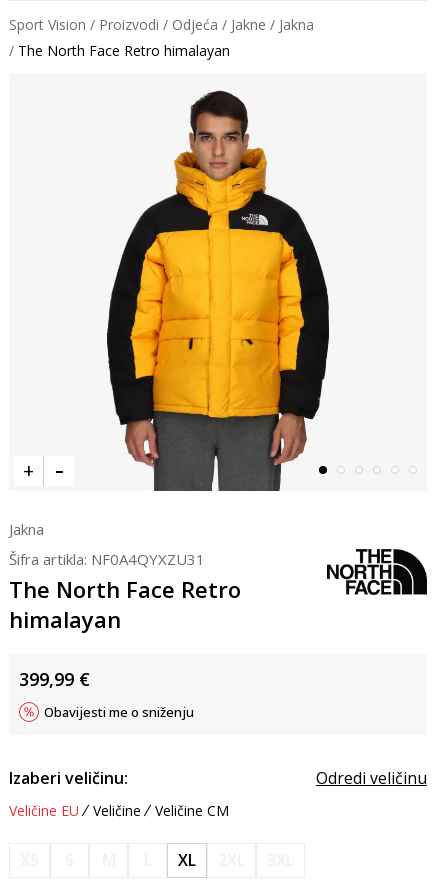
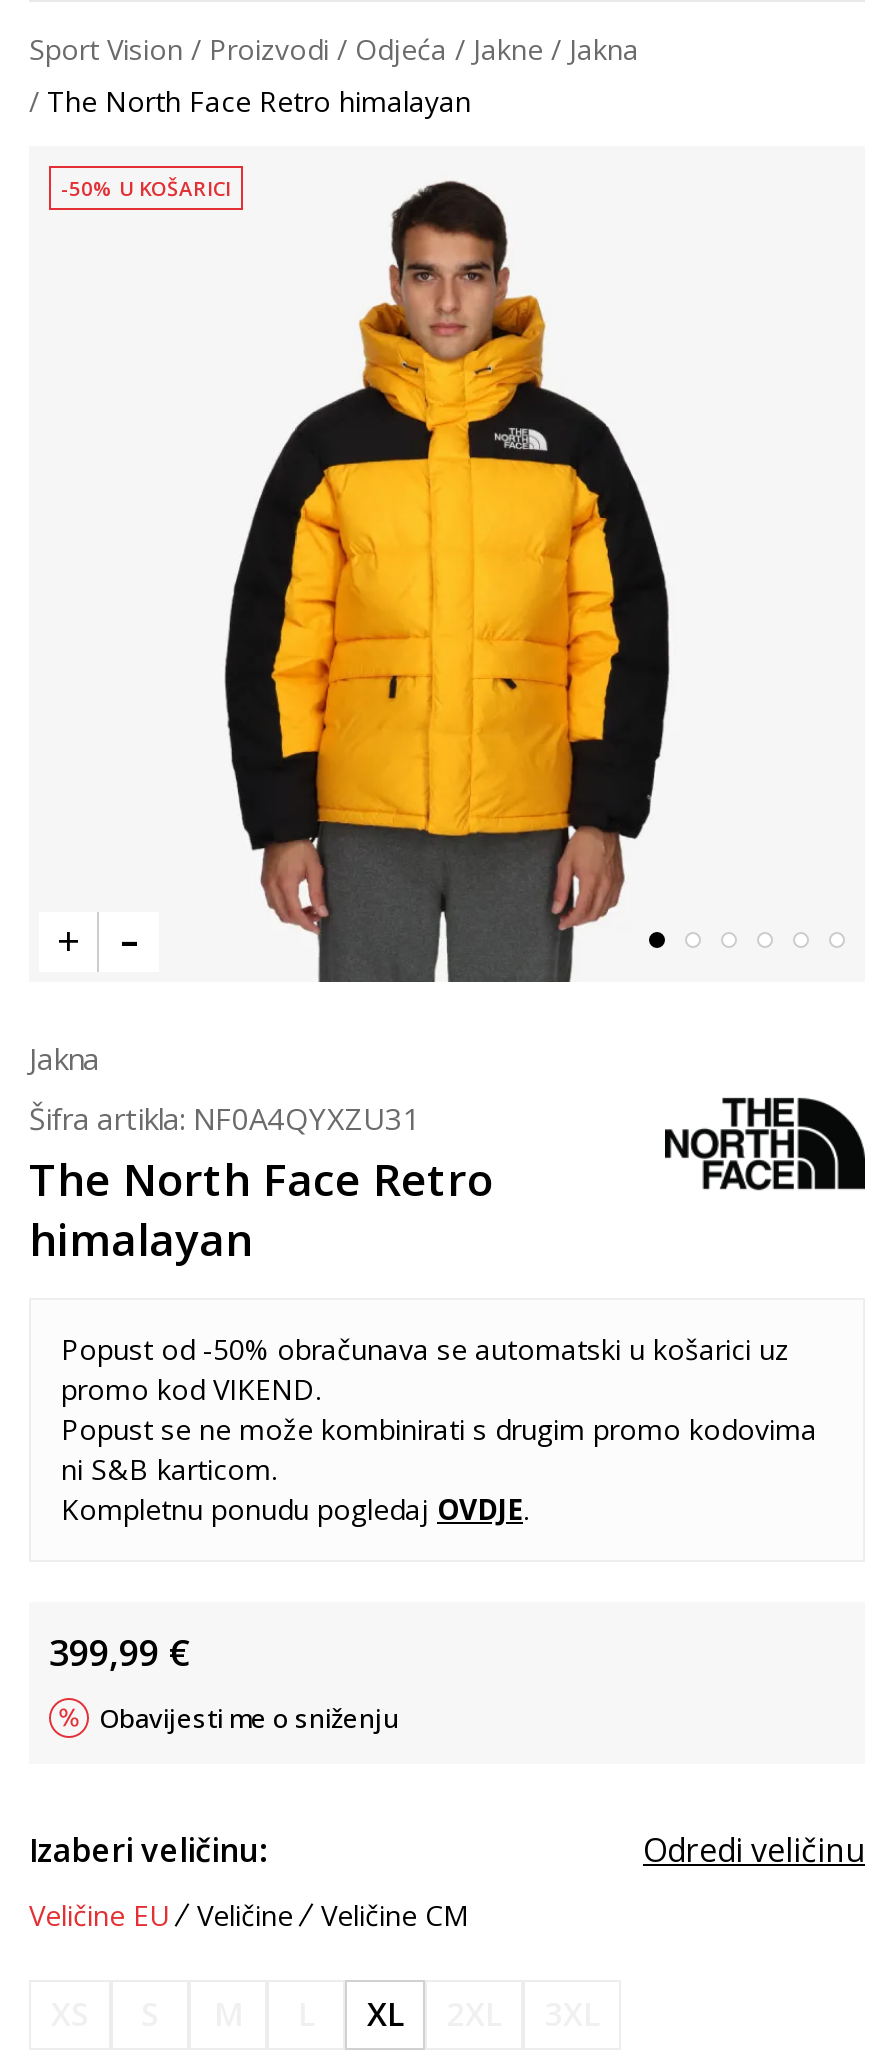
+ -50% U KOŠARICI

+ Popust od -50% obračunava se automatski u košarici uz
+ promo kod VIKEND.
+ Popust se ne može kombinirati s drugim promo kodovima
+ ni S&B karticom.
+ Kompletnu ponudu pogledaj OVDJE.
